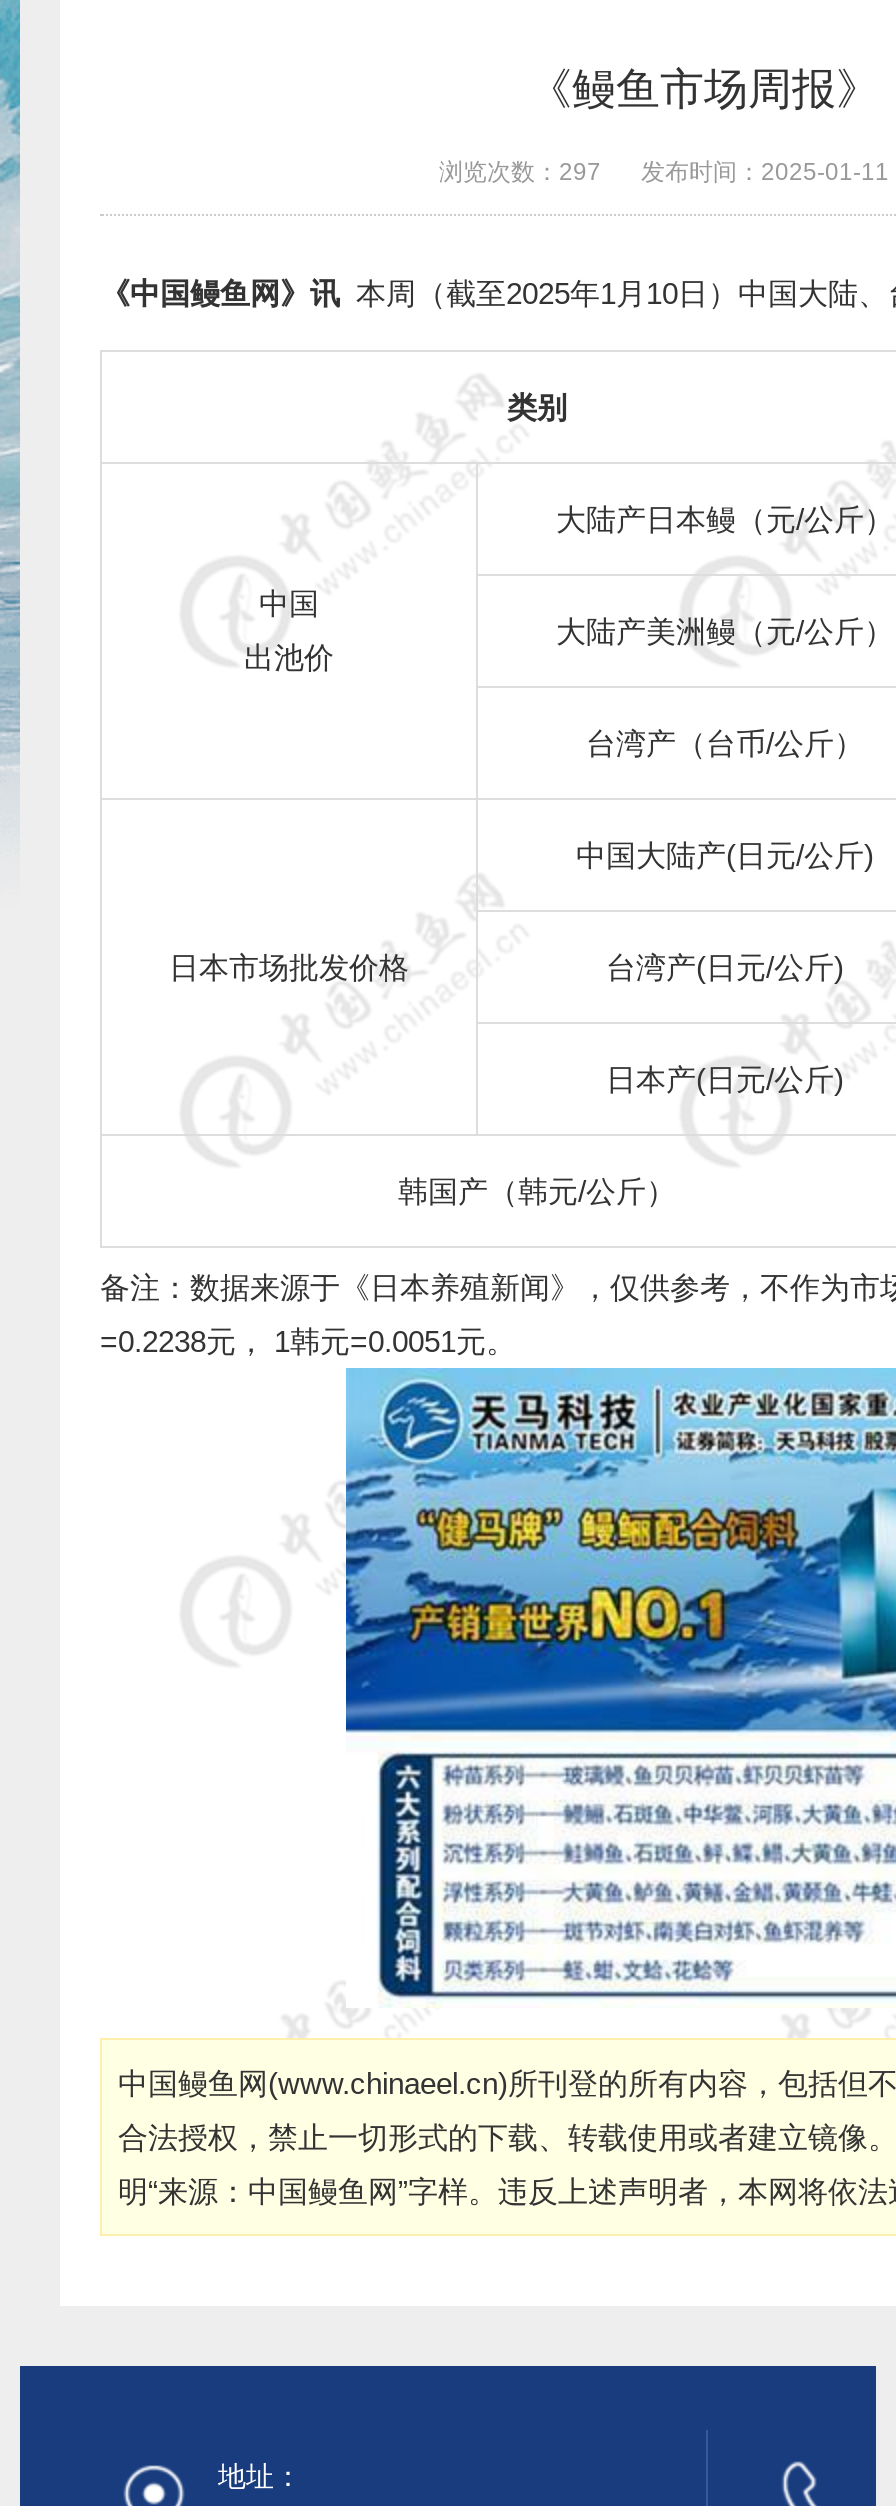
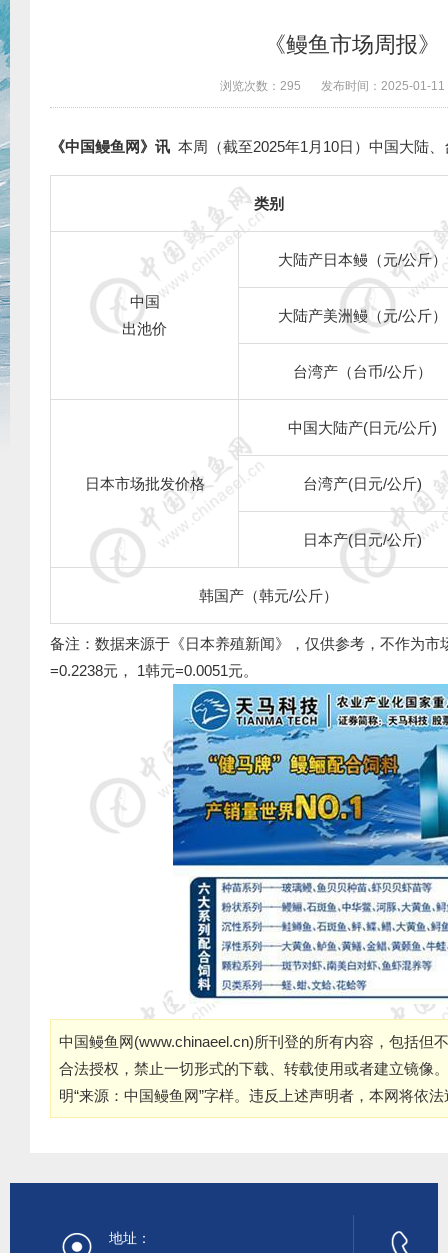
- 浏览次数：297 发布时间：2025-01-11
+ 浏览次数：295 发布时间：2025-01-11
